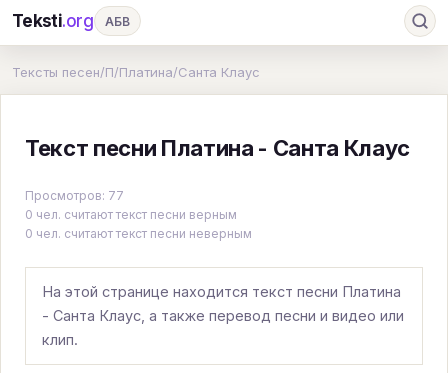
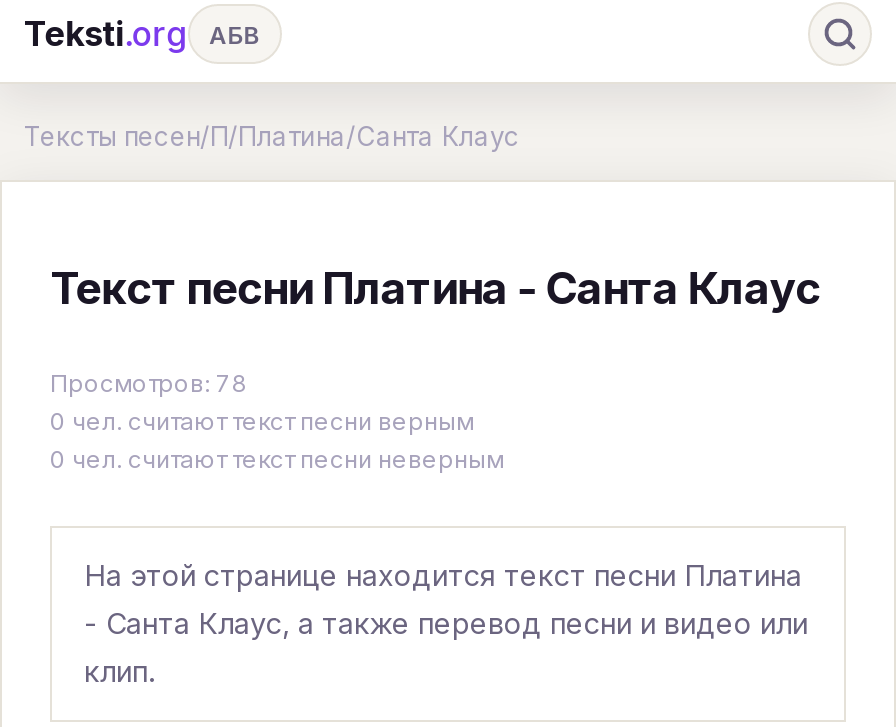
- Просмотров: 77
+ Просмотров: 78
